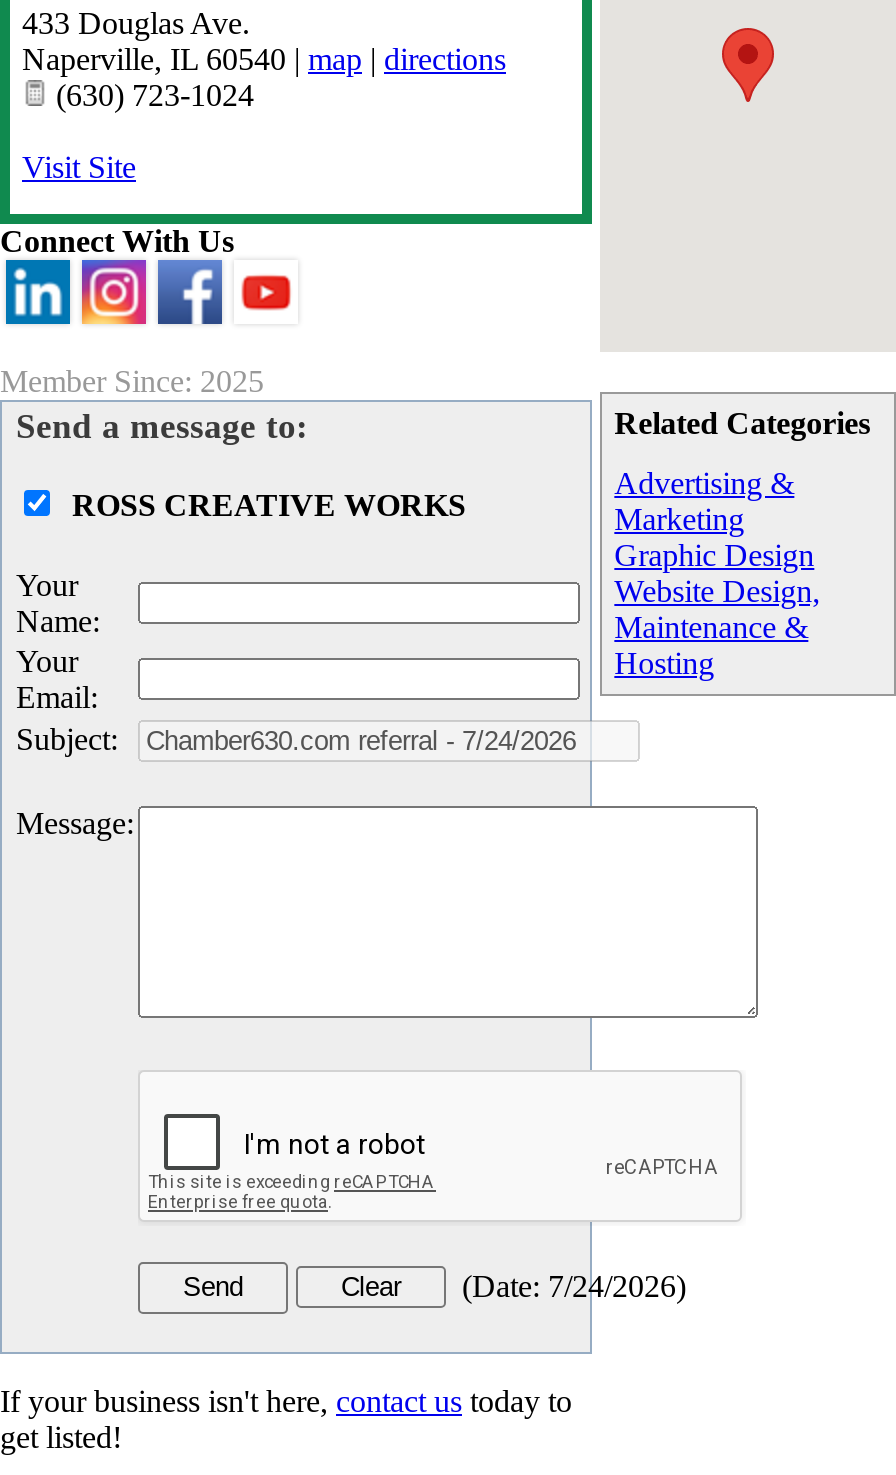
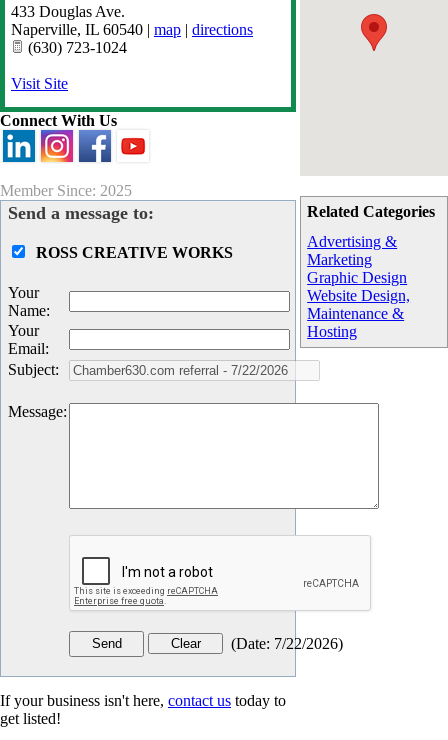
- (Date: 7/24/2026)
+ (Date: 7/22/2026)
